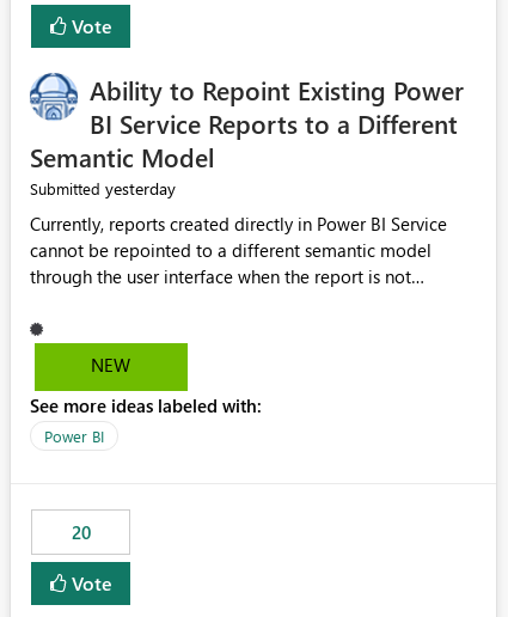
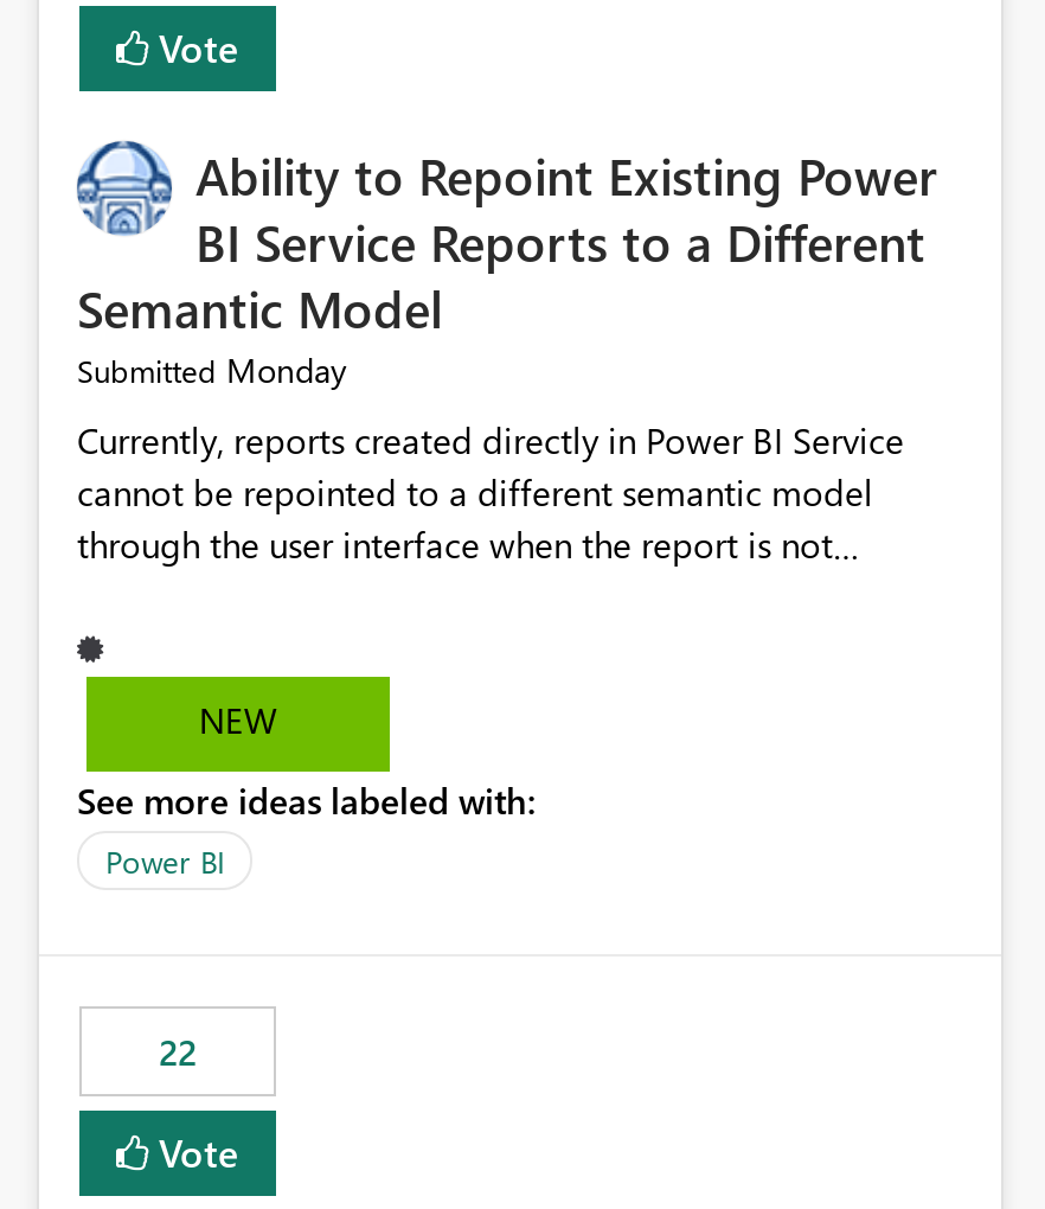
- Submitted yesterday
+ Submitted Monday

- 20
+ 22
